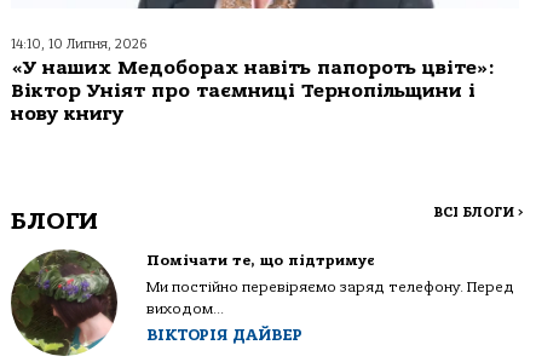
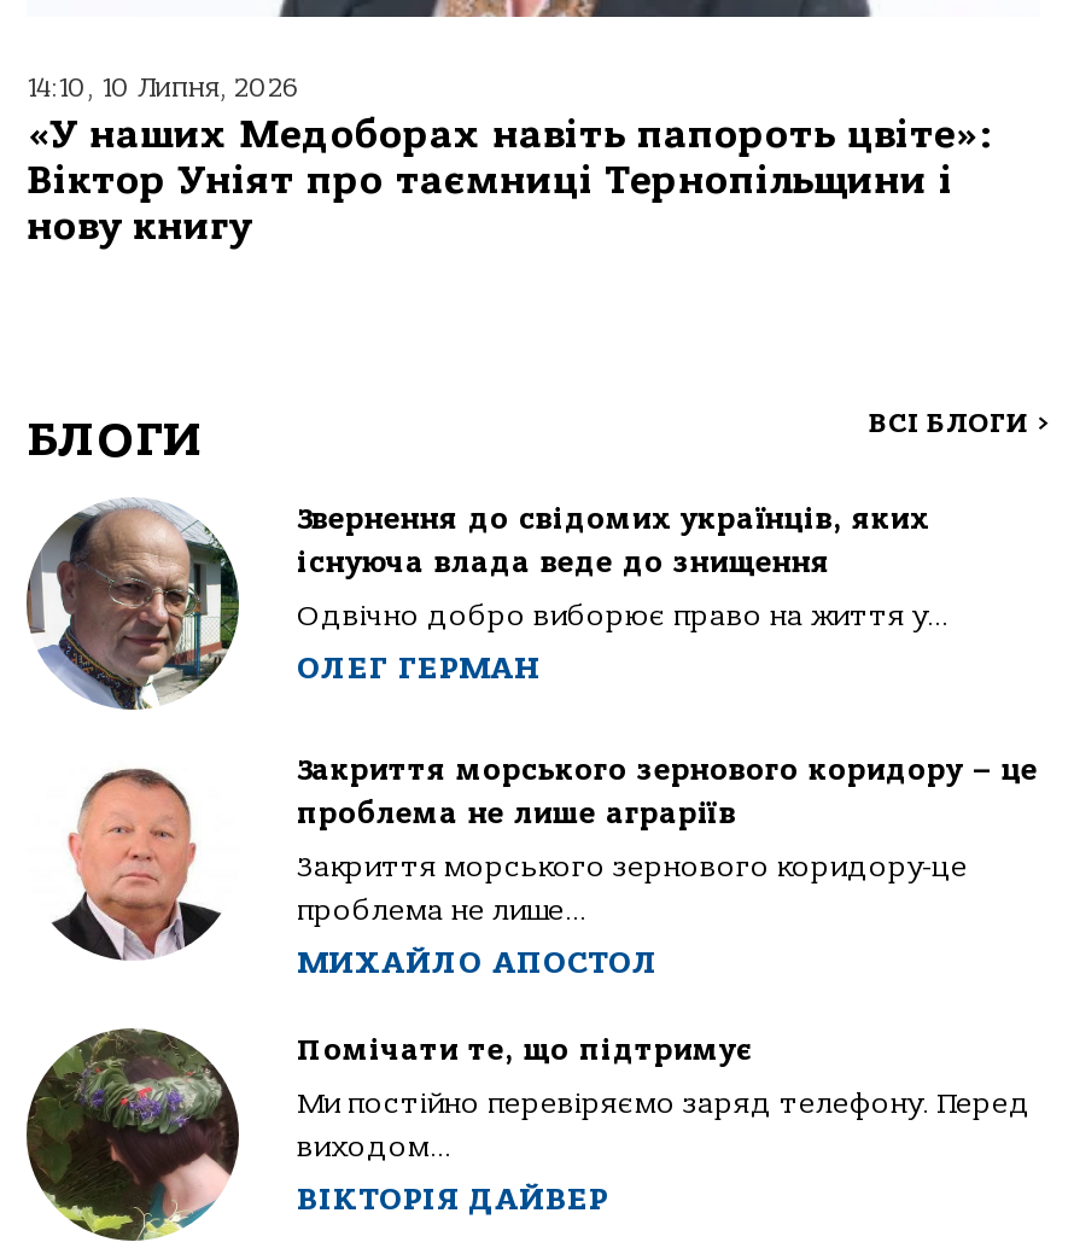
+ [image]
+ Звернення до свідомих українців, яких
+ існуюча влада веде до знищення
+ Одвічно добро виборює право на життя у...
+ ОЛЕГ ГЕРМАН
+ Закриття морського зернового коридору – це
+ проблема не лише аграріїв
+ Закриття морського зернового коридору-це
+ проблема не лише...
+ МИХАЙЛО АПОСТОЛ

+ [image]
